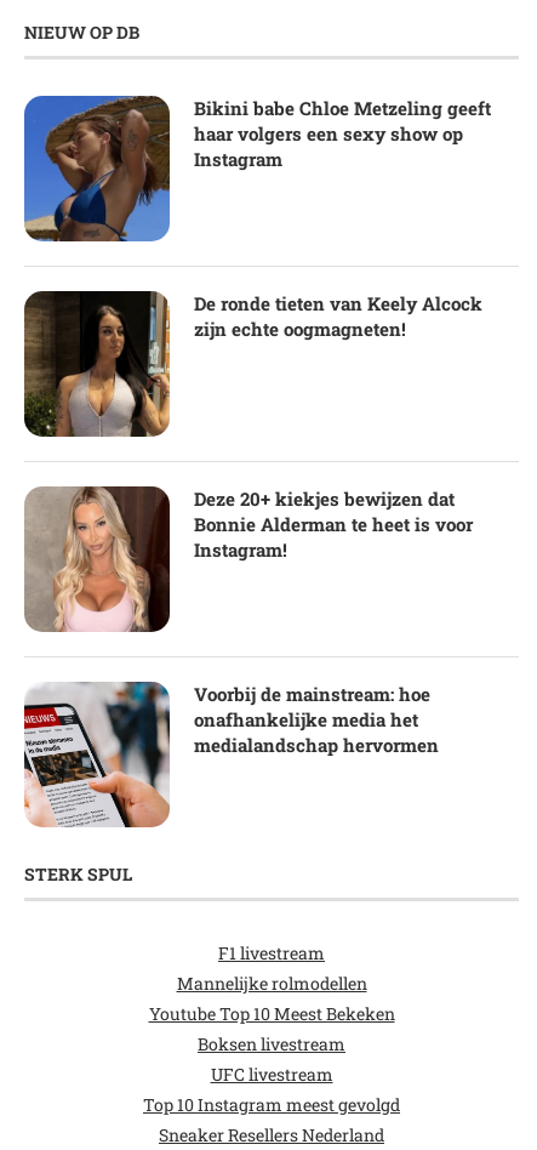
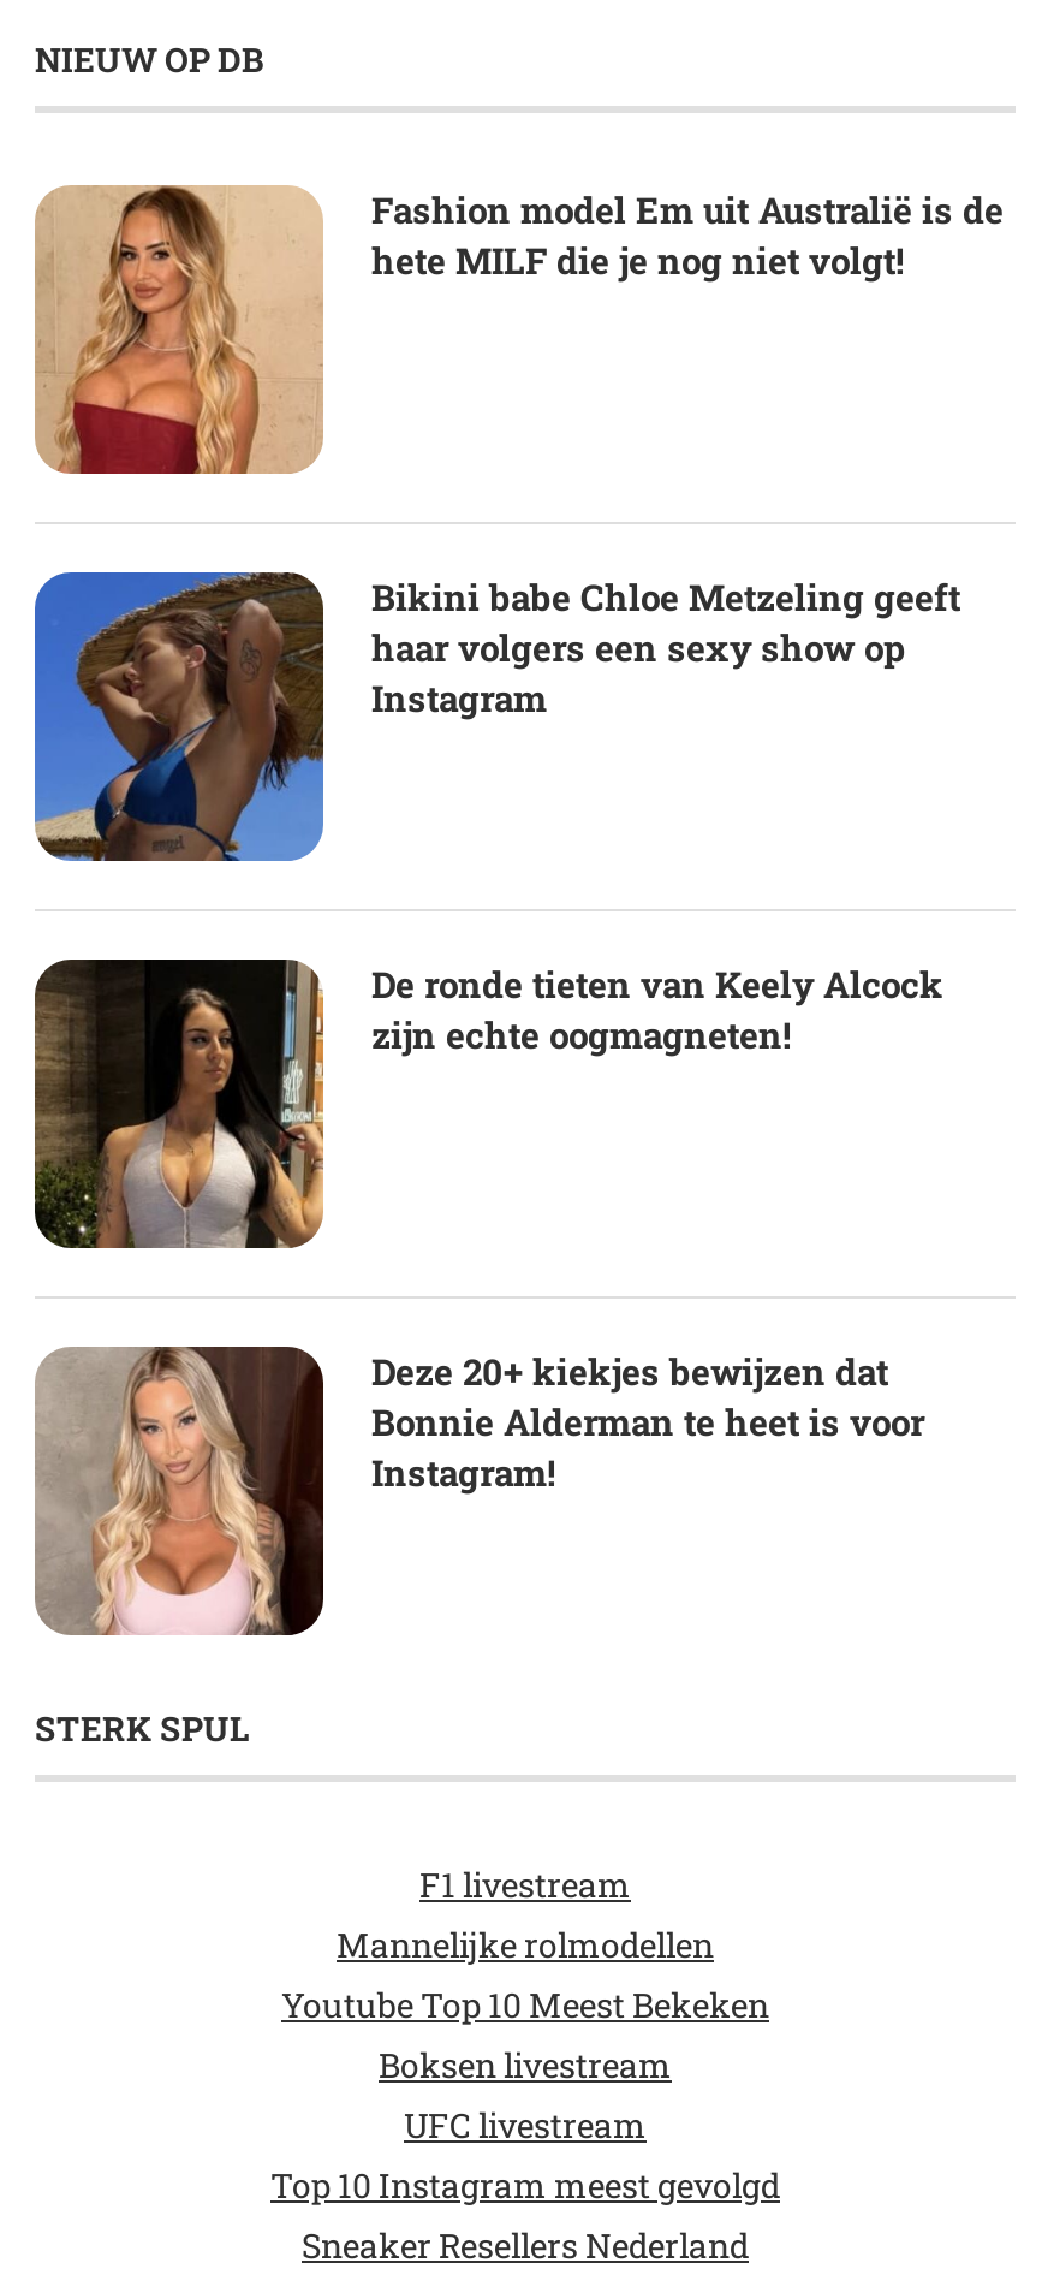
+ [image]
+ Fashion model Em uit Australië is de
+ hete MILF die je nog niet volgt!

moved down: [image] | Bikini babe Chloe Metzeling geeft | haar volgers een sexy show op | ... | Bonnie Alderman te heet is voor | Instagram!

- [image]
- Voorbij de mainstream: hoe
- onafhankelijke media het
- medialandschap hervormen
